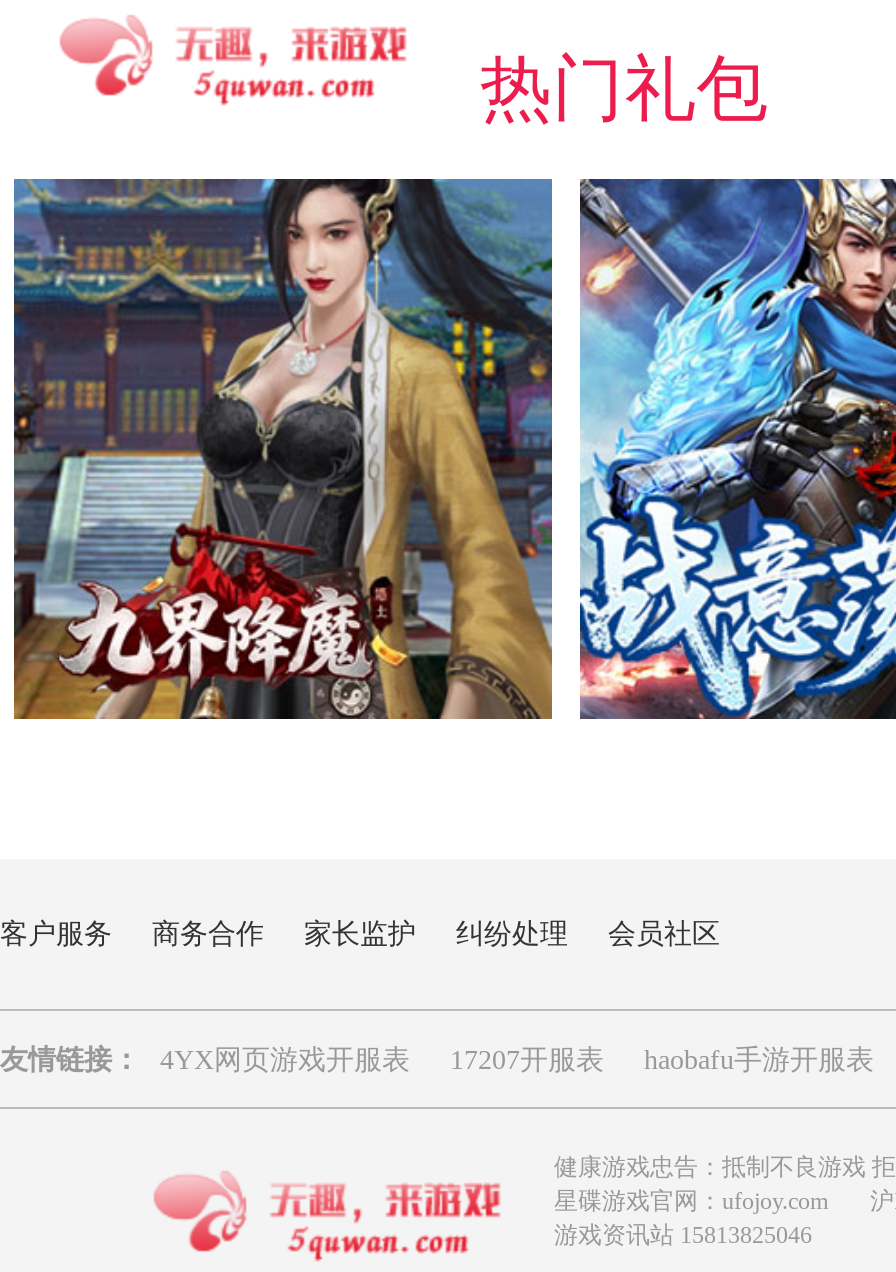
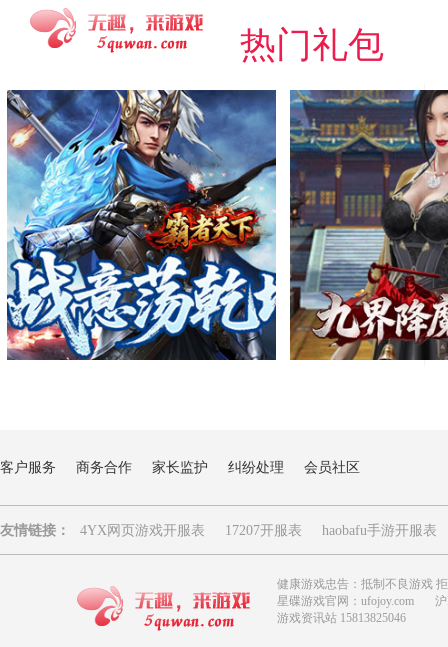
- [image]
+ [image]

- [image]
+ [image]
